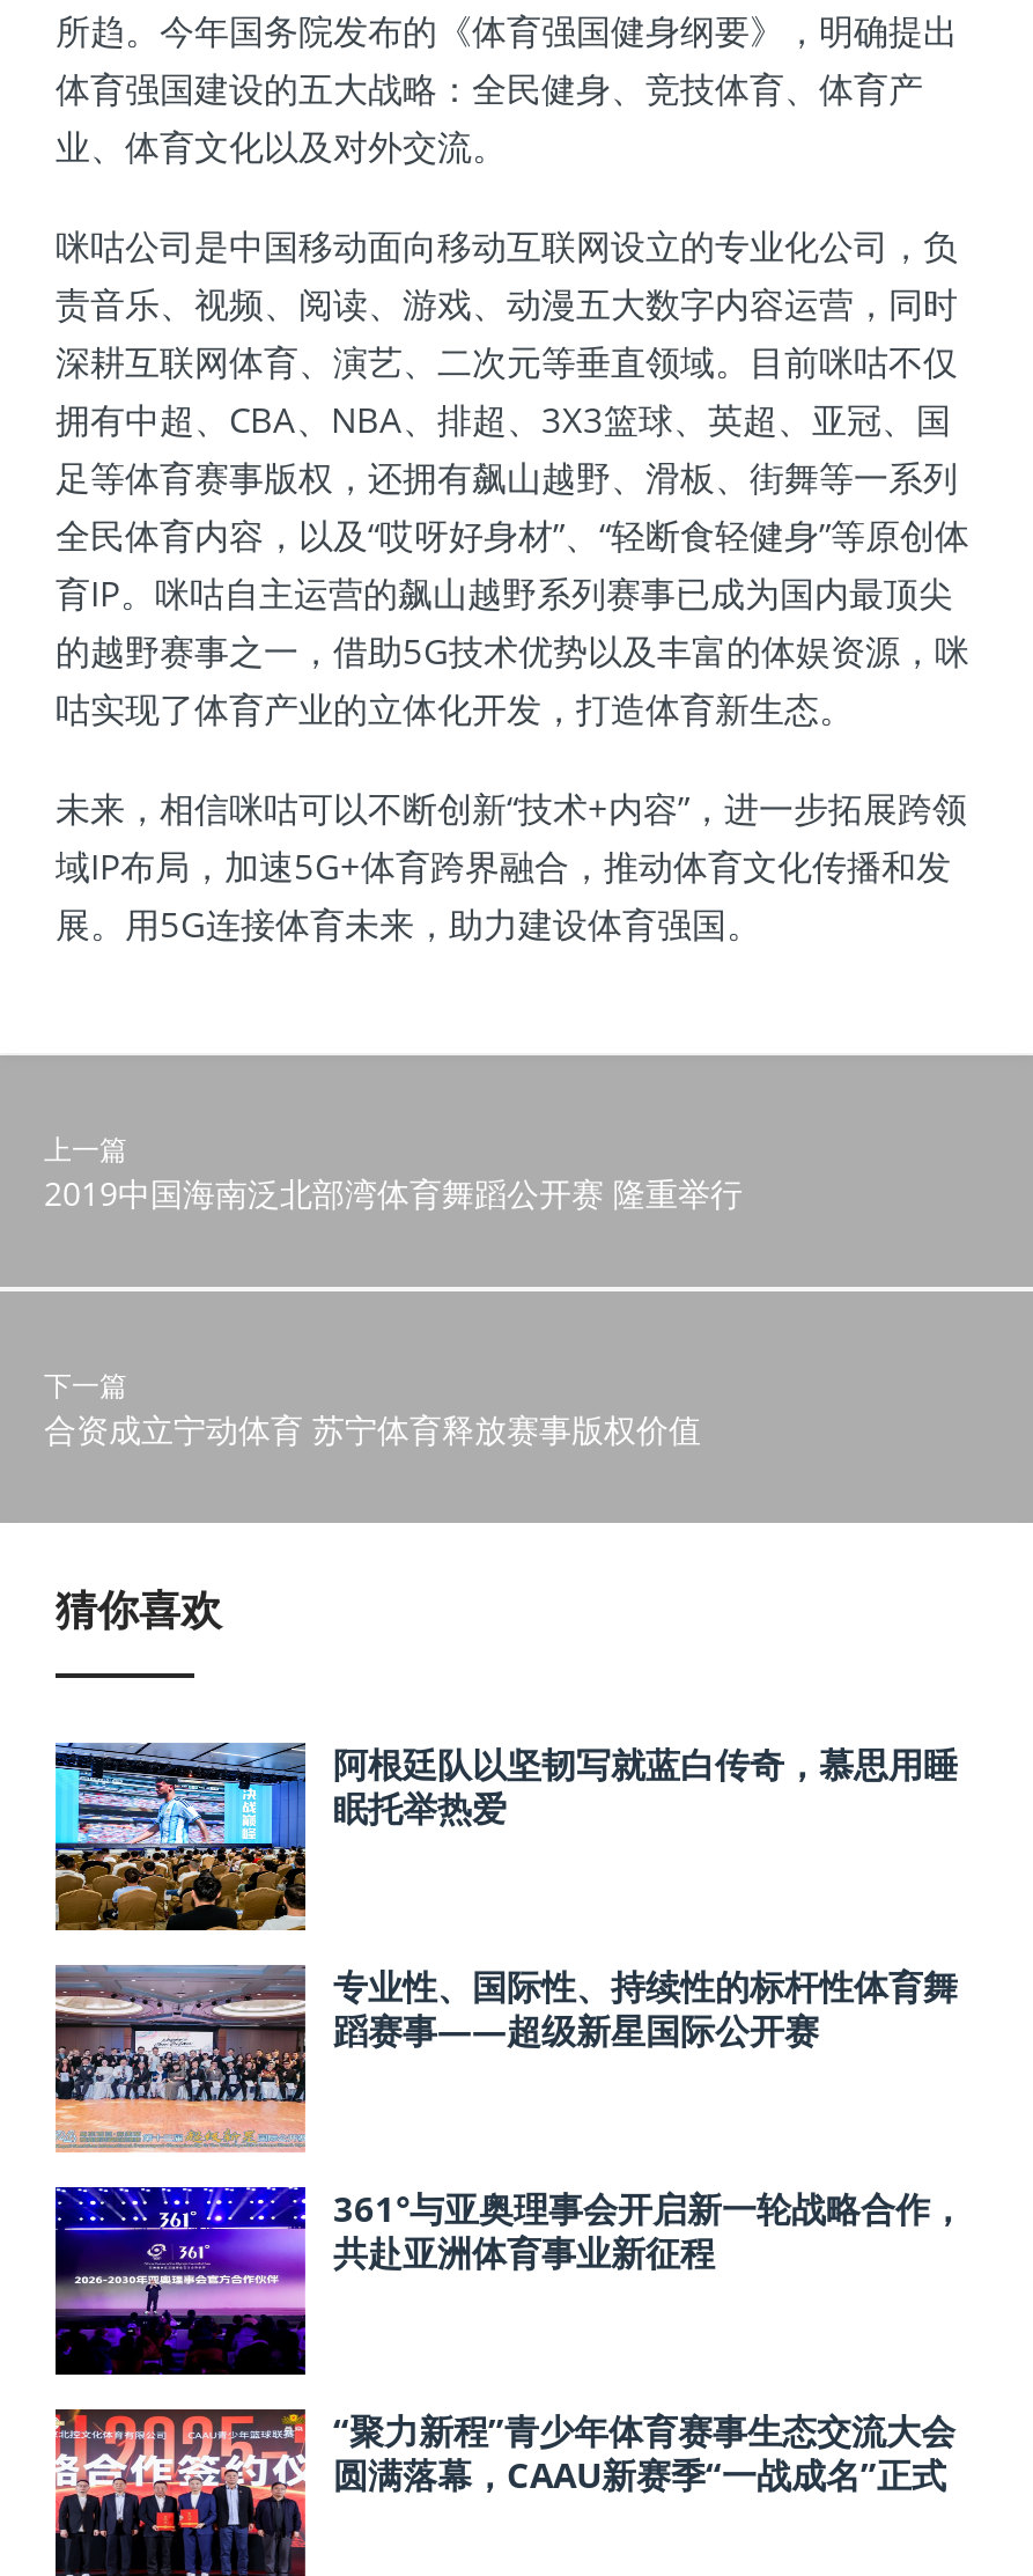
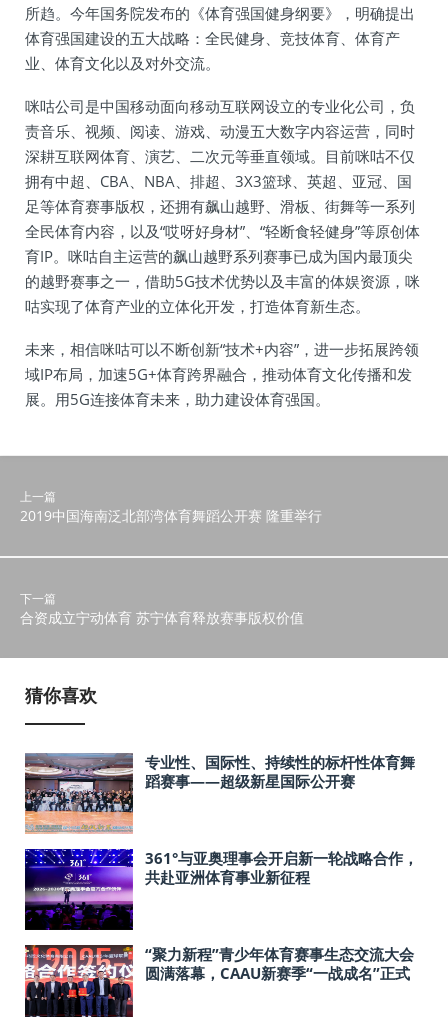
- [image]
- 阿根廷队以坚韧写就蓝白传奇，慕思用睡
- 眠托举热爱
